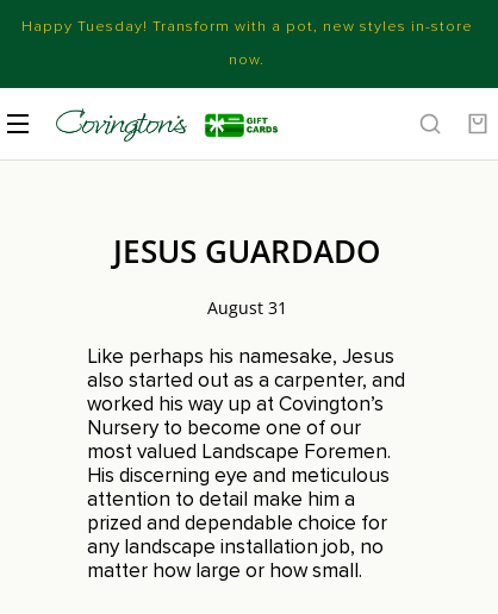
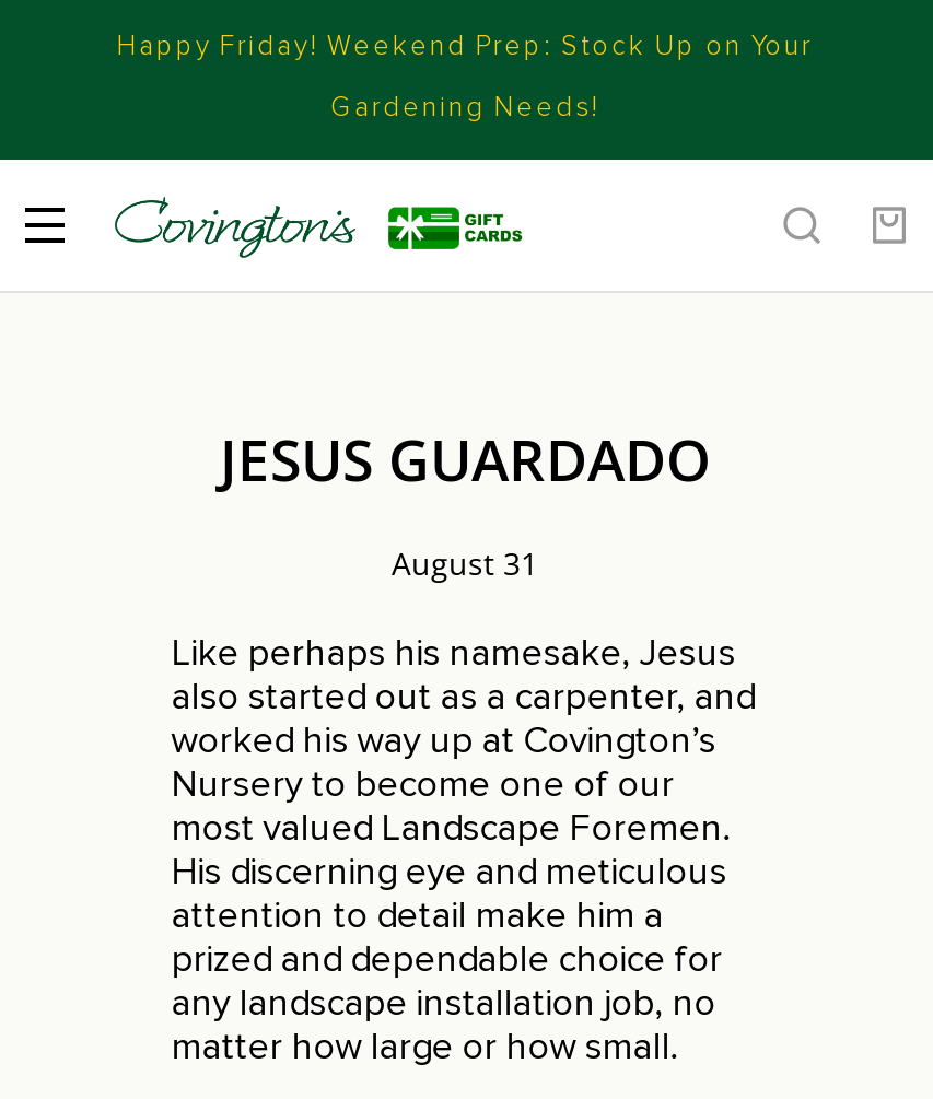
- Happy Tuesday! Transform with a pot, new styles in-store
+ Happy Friday! Weekend Prep: Stock Up on Your

- now.
+ Gardening Needs!
